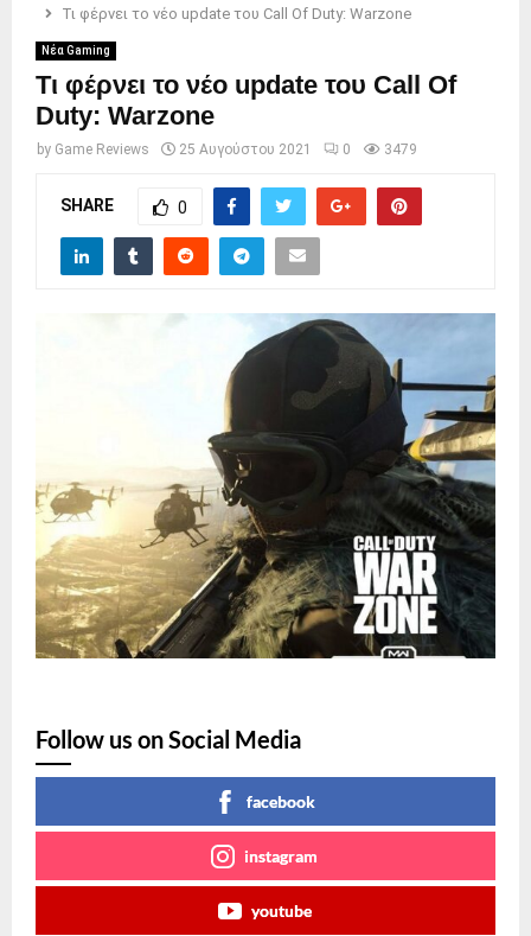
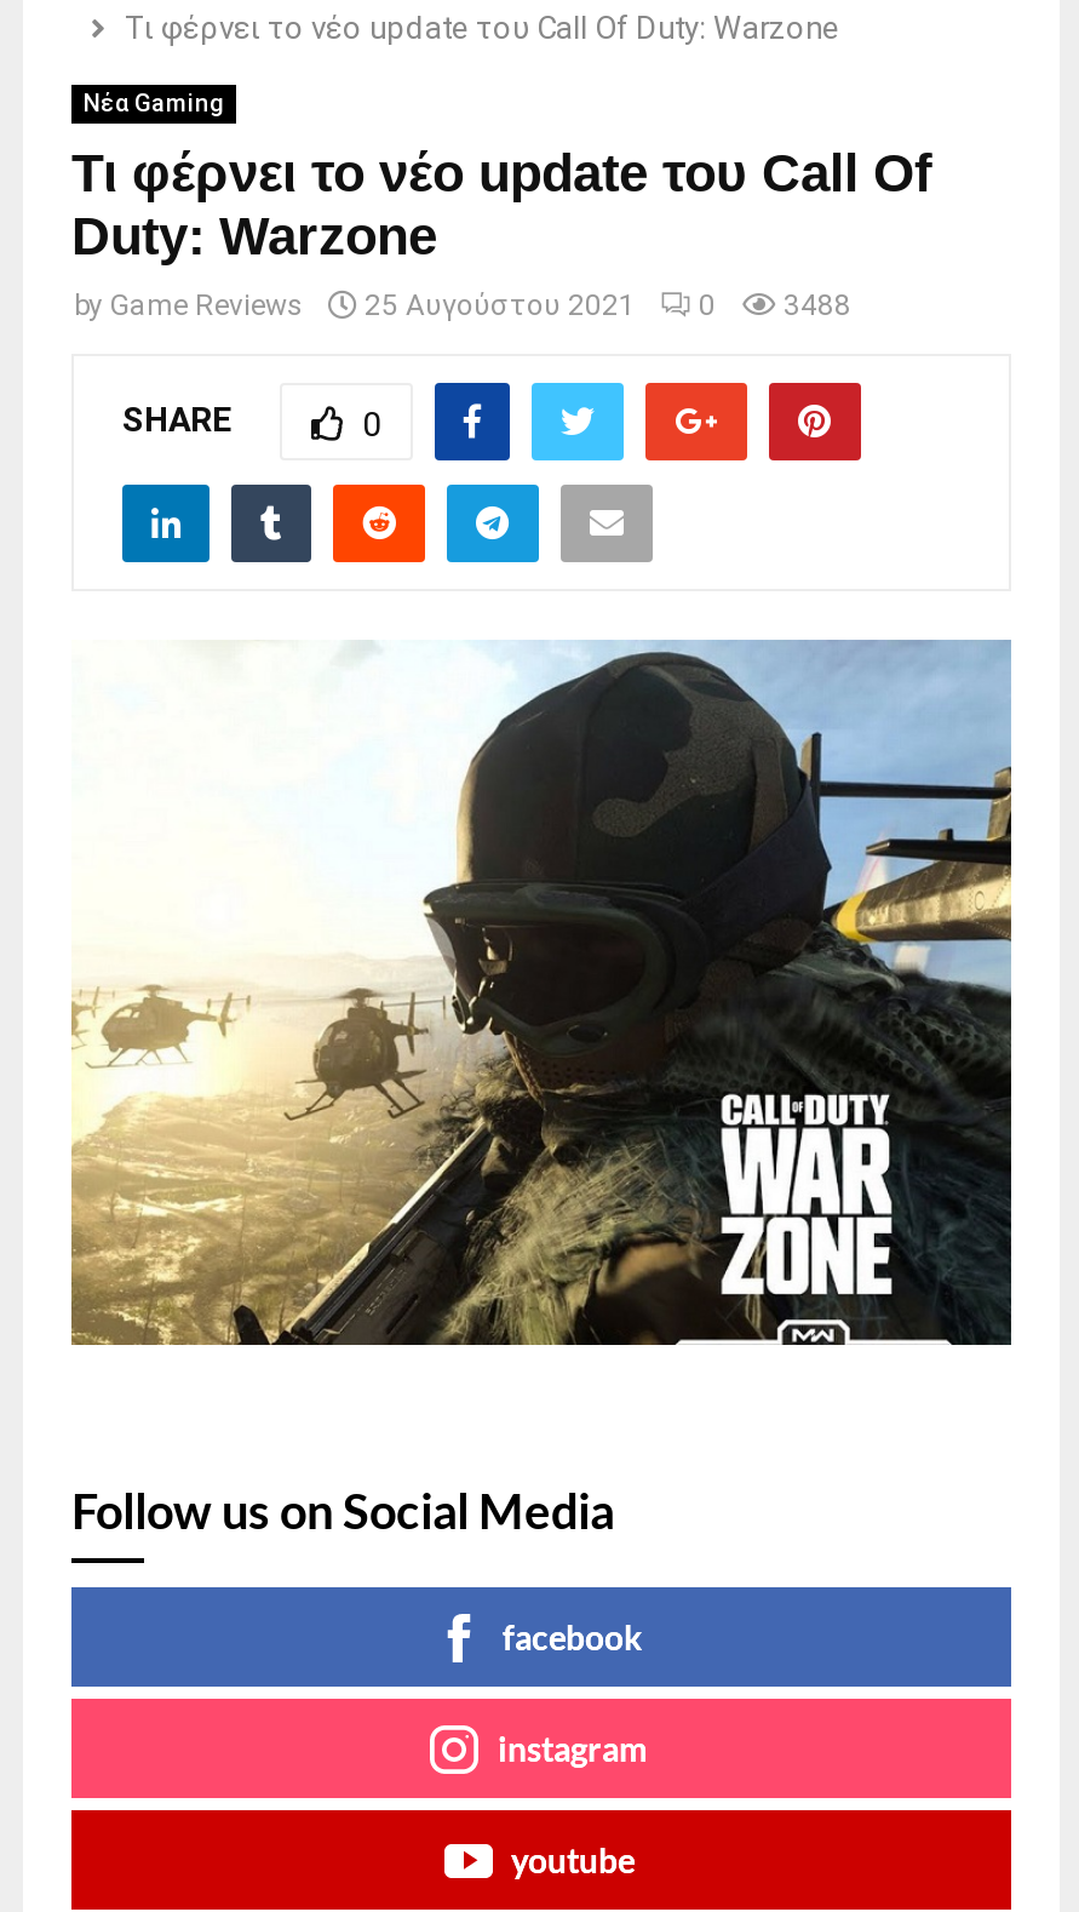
- by Game Reviews 25 Αυγούστου 2021 0 3479
+ by Game Reviews 25 Αυγούστου 2021 0 3488
